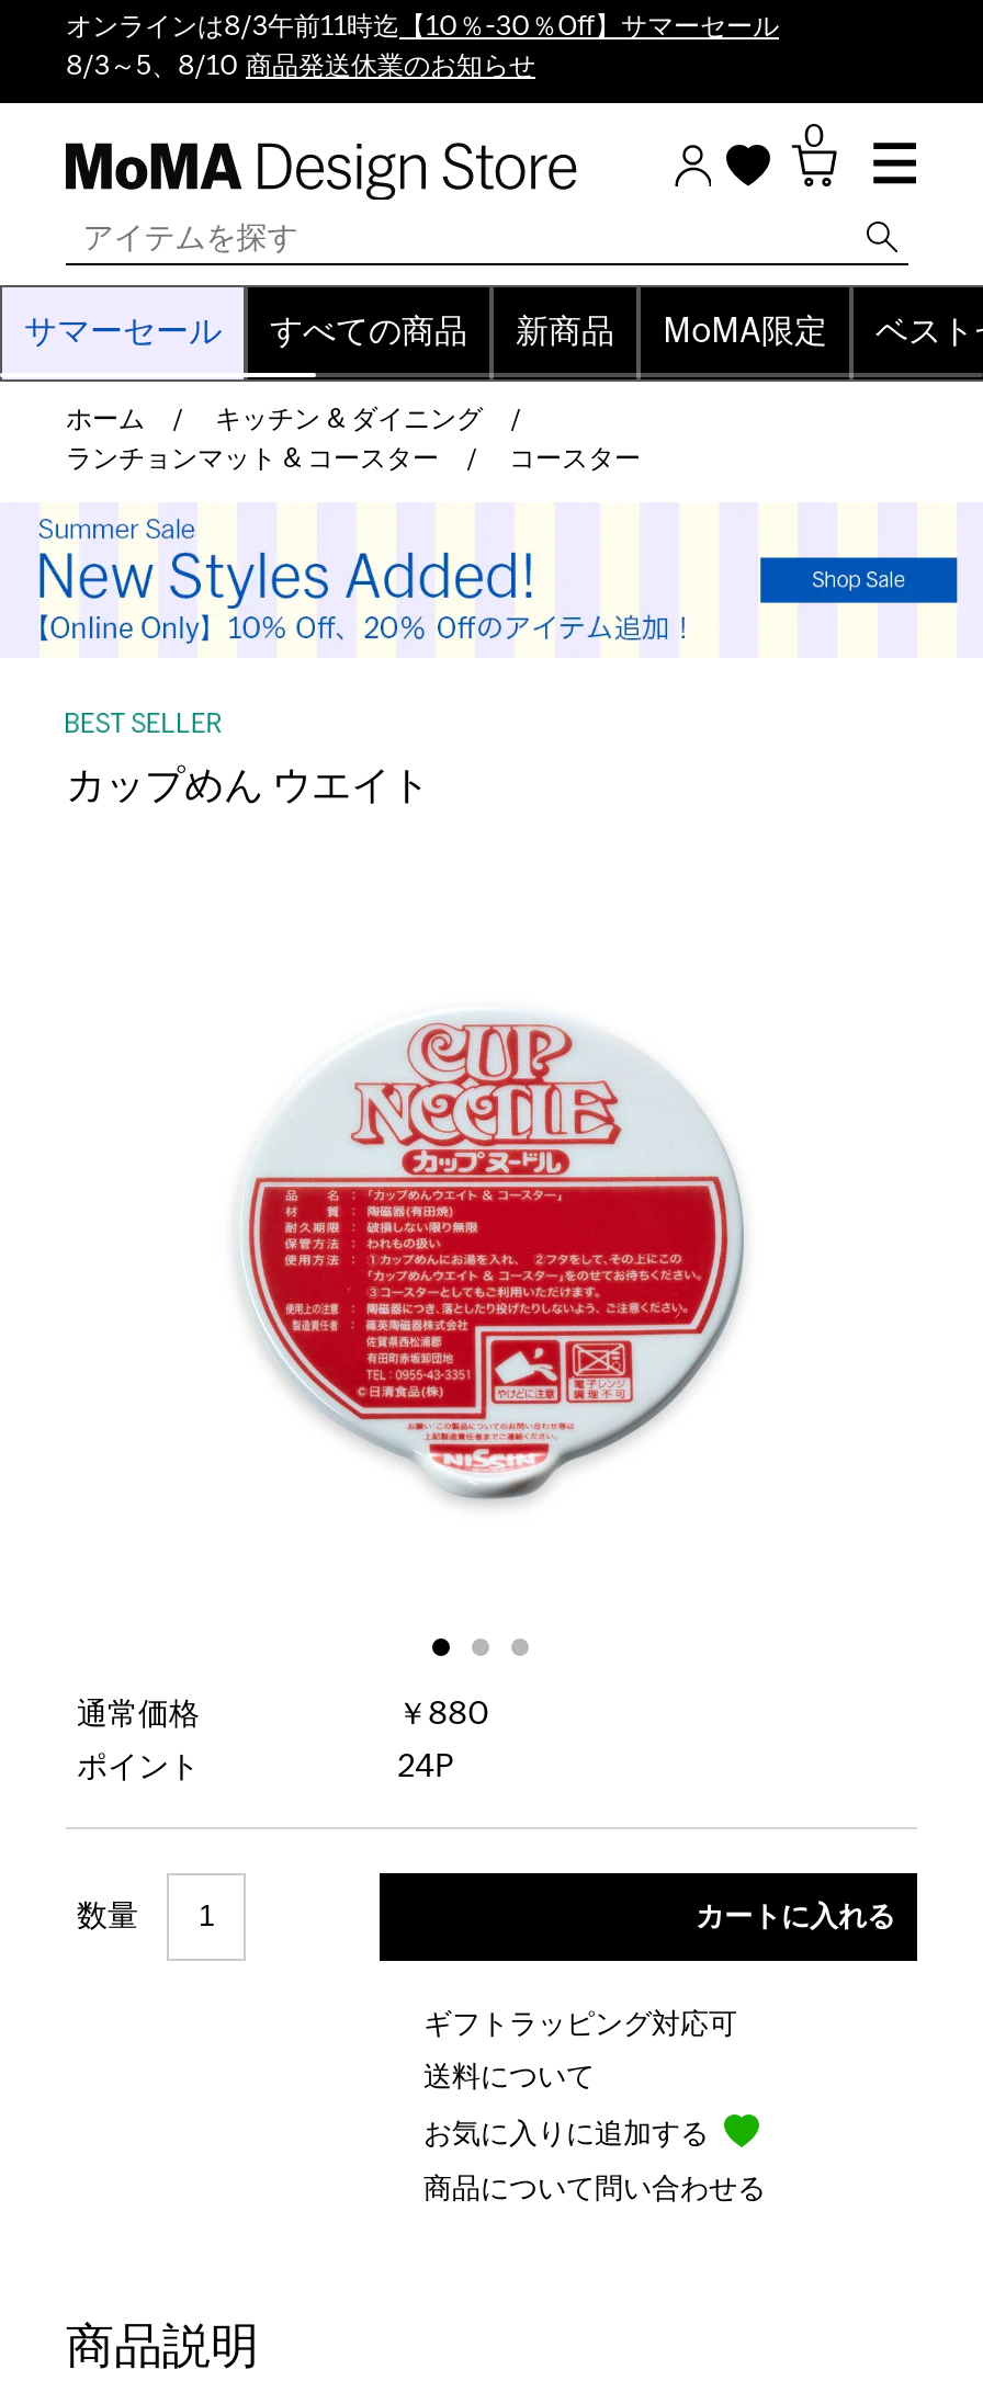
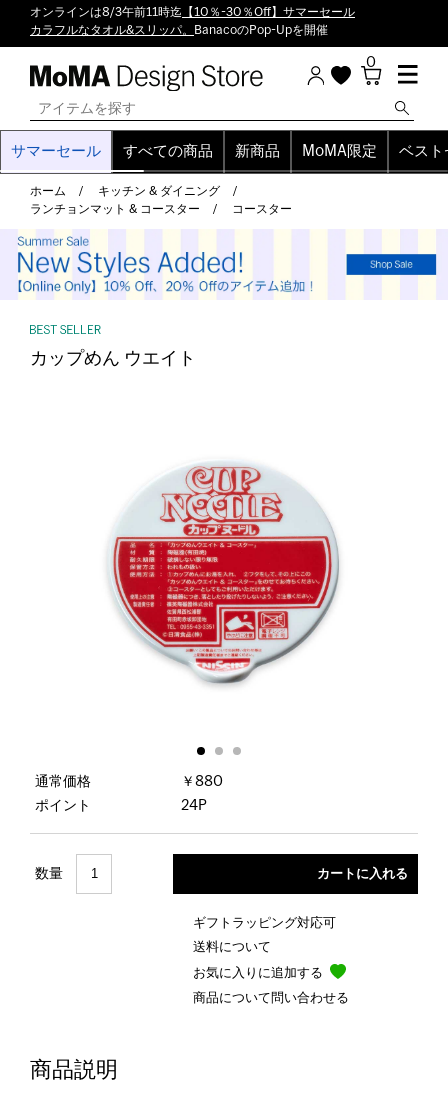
- 8/3～5、8/10商品発送休業のお知らせ
+ カラフルなタオル&スリッパ。BanacoのPop-Upを開催
